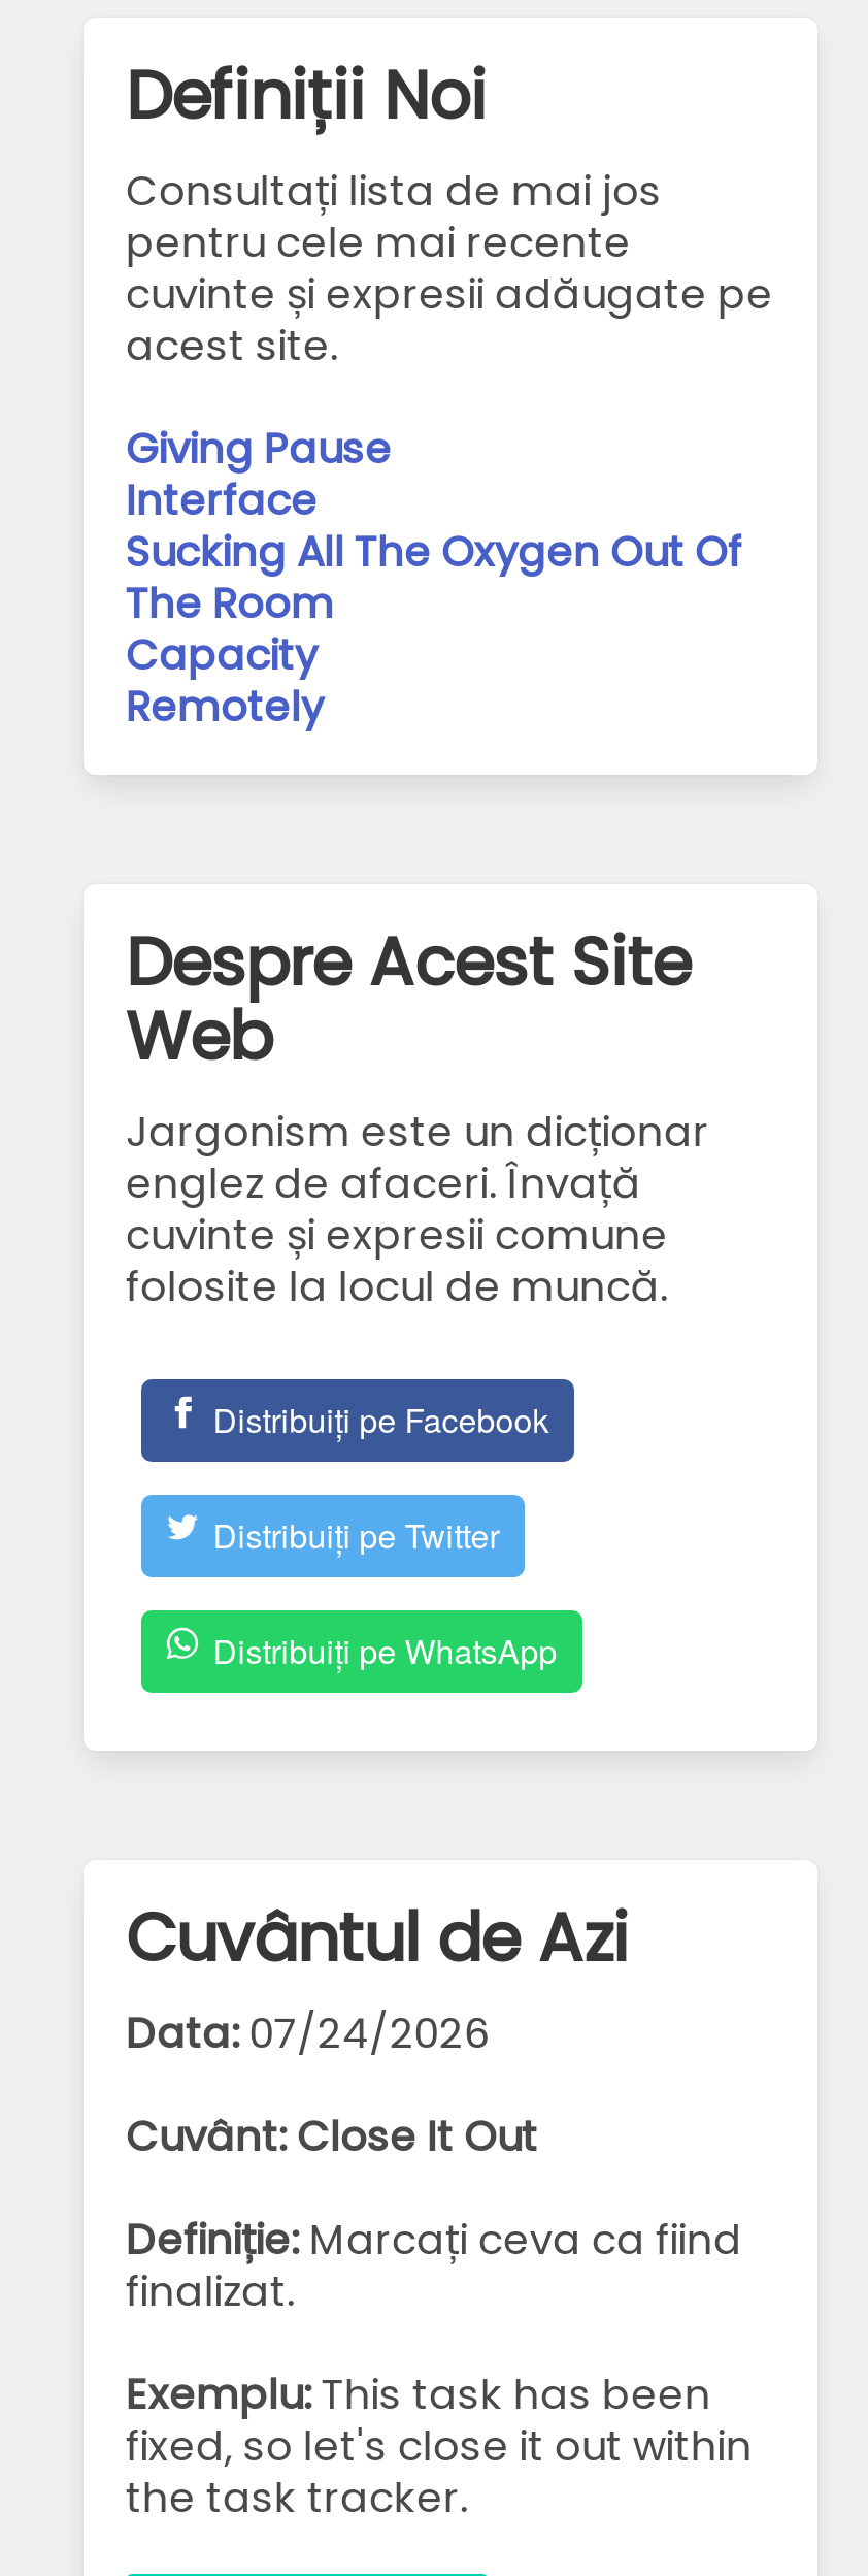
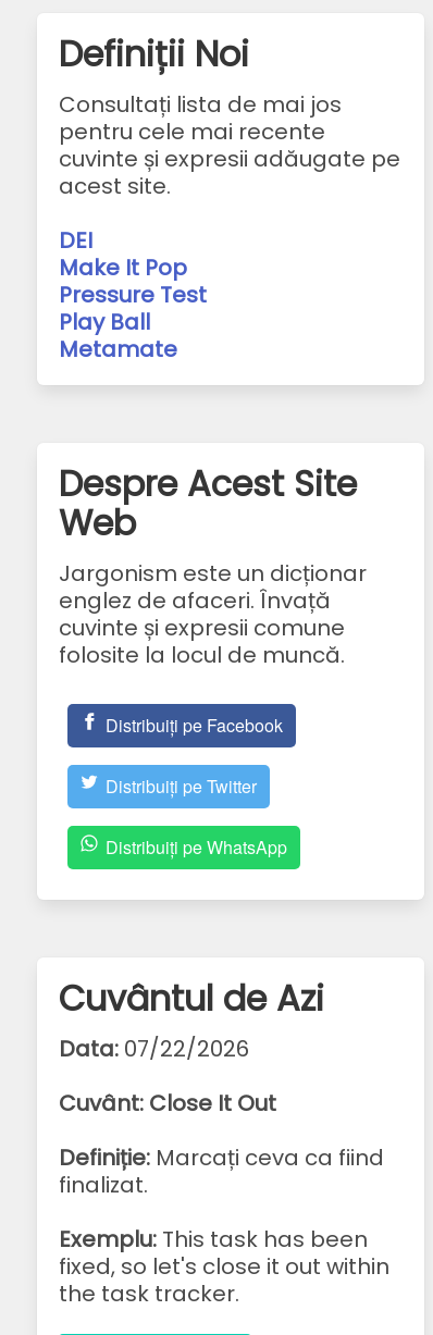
- Giving Pause
- Interface
- Sucking All The Oxygen Out Of
- The Room
- Capacity
- Remotely
+ DEI
+ Make It Pop
+ Pressure Test
+ Play Ball
+ Metamate

- Data: 07/24/2026
+ Data: 07/22/2026
